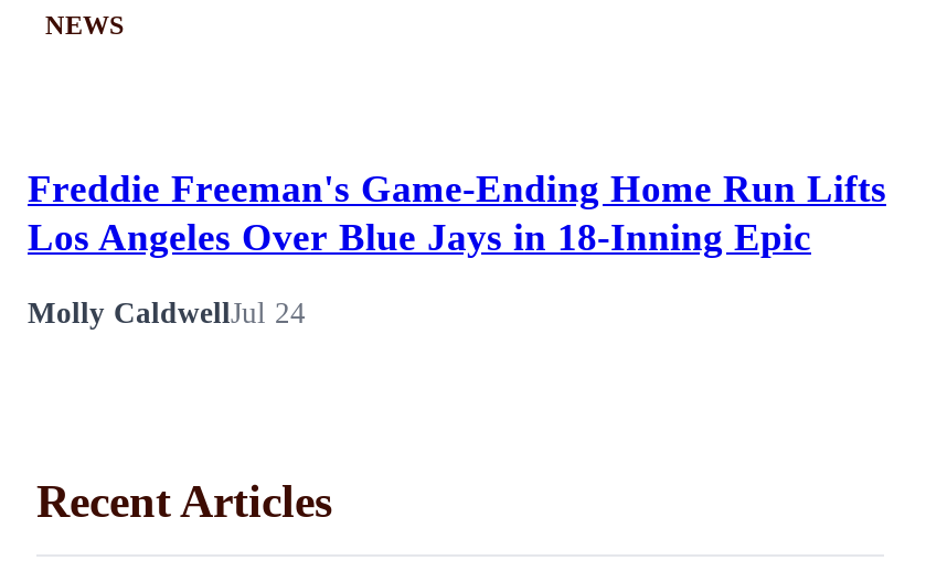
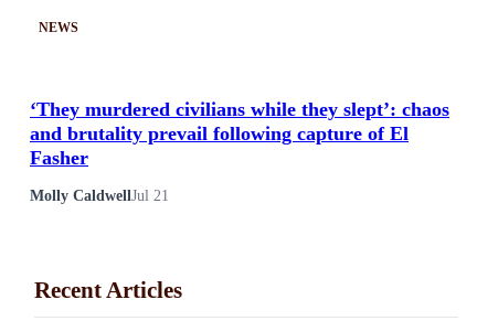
- Freddie Freeman's Game-Ending Home Run Lifts
- Los Angeles Over Blue Jays in 18-Inning Epic
+ ‘They murdered civilians while they slept’: chaos
+ and brutality prevail following capture of El
+ Fasher

- Molly CaldwellJul 24
+ Molly CaldwellJul 21
